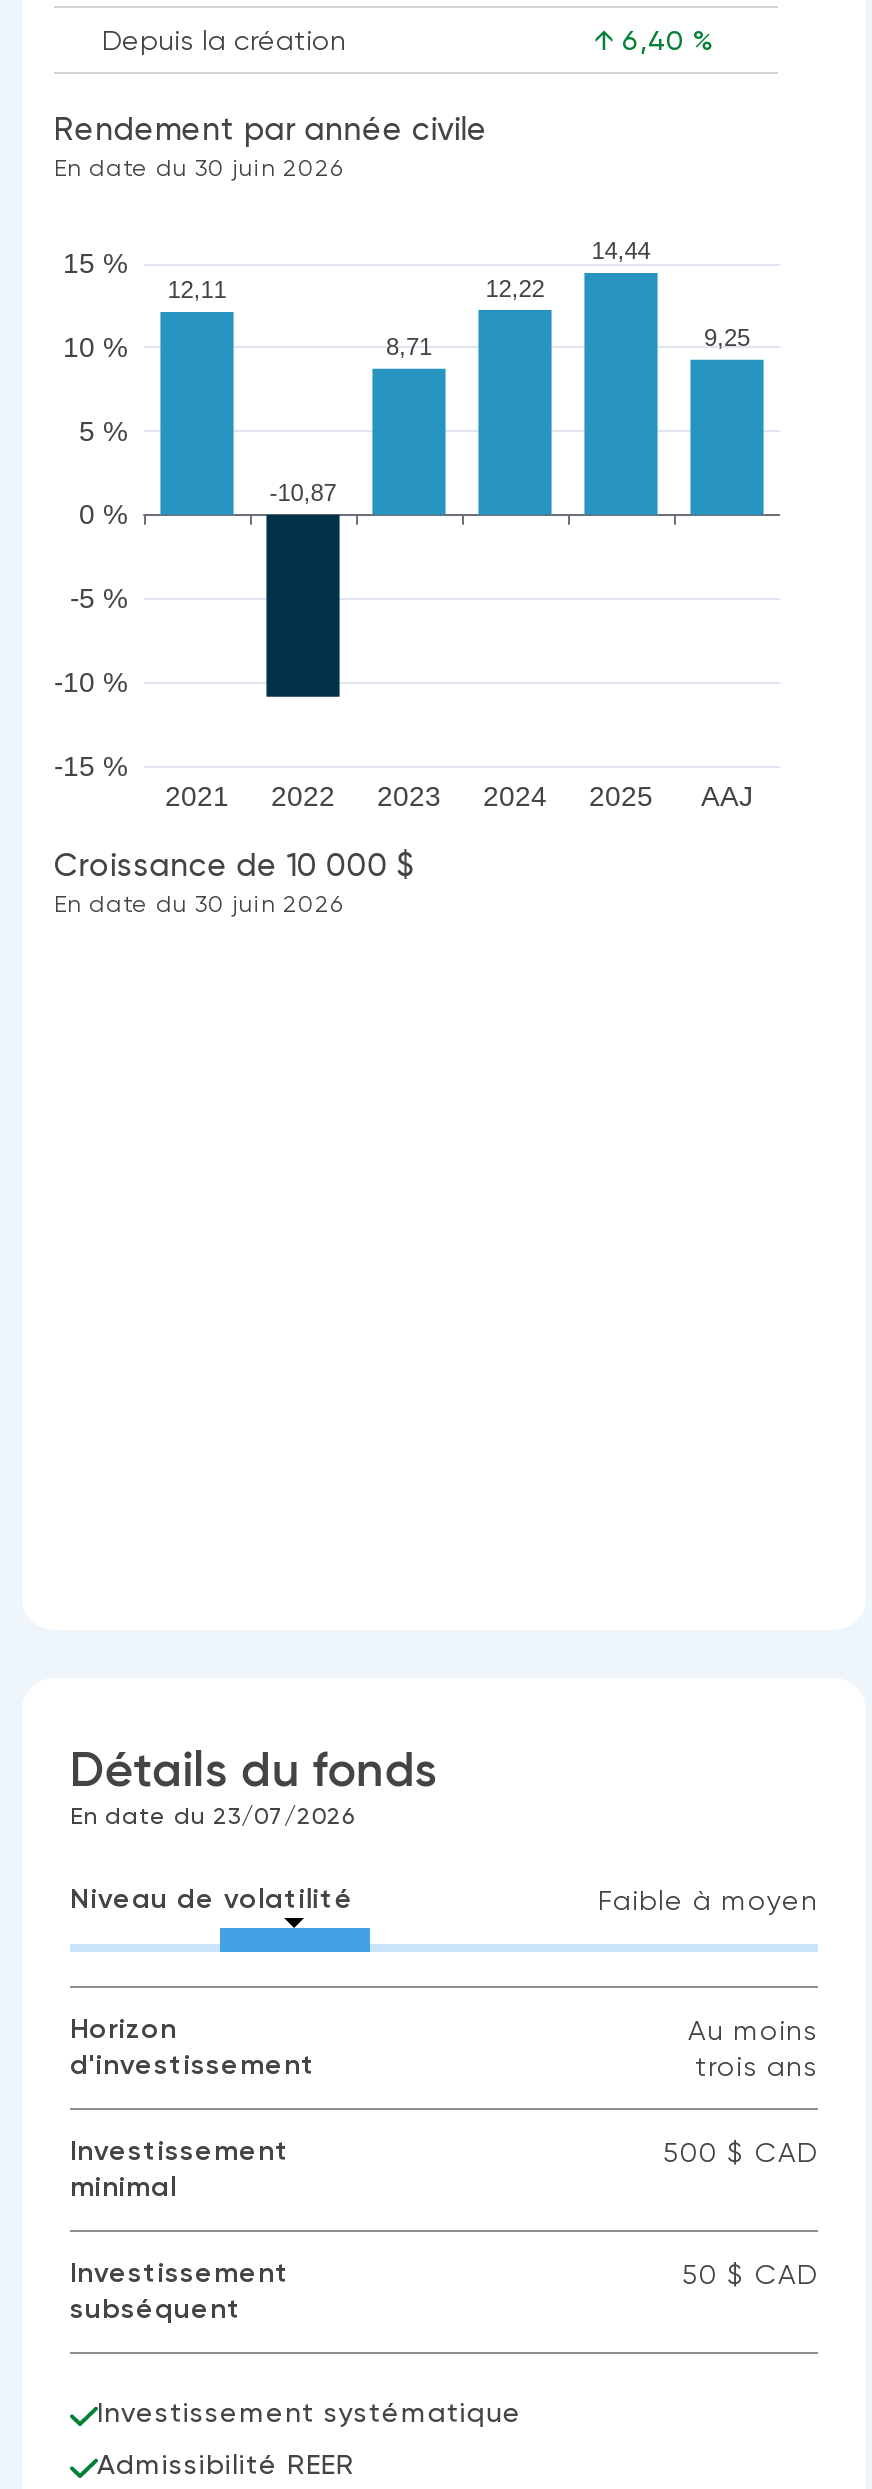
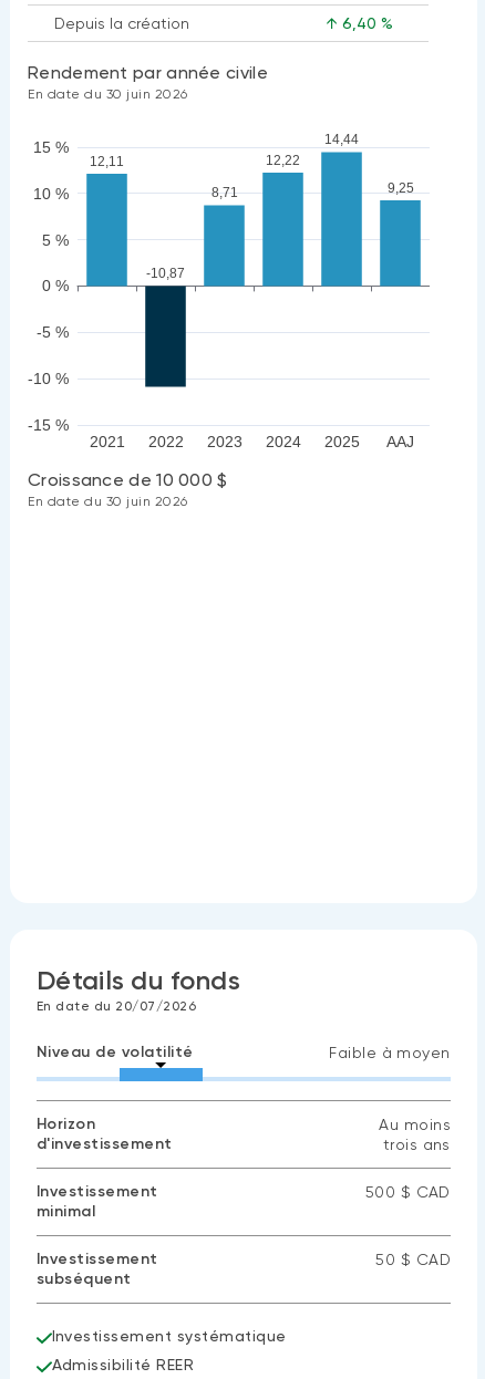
- En date du 23/07/2026
+ En date du 20/07/2026
